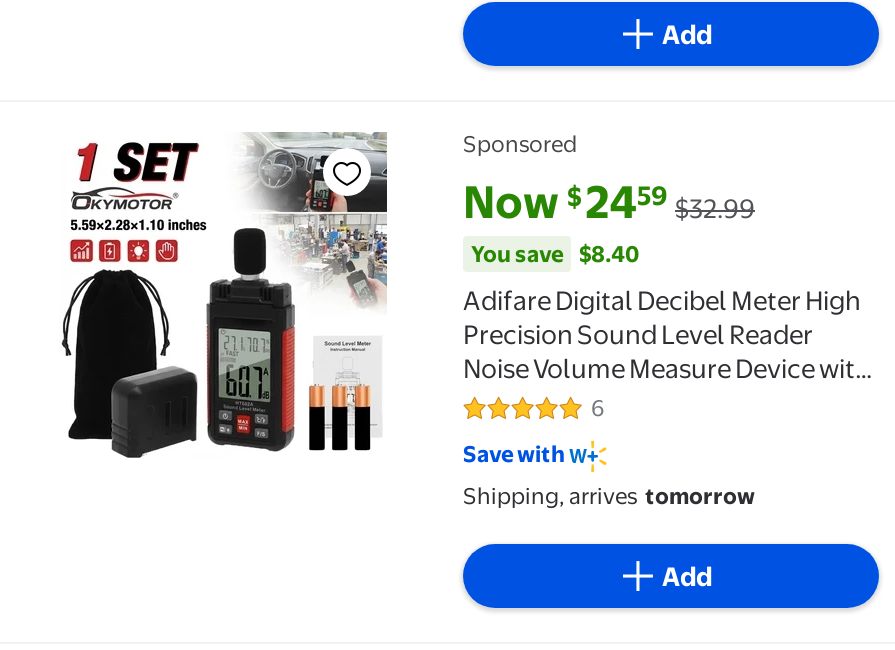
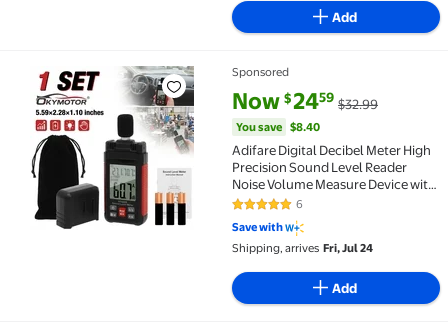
- Shipping, arrives tomorrow
+ Shipping, arrives Fri, Jul 24
